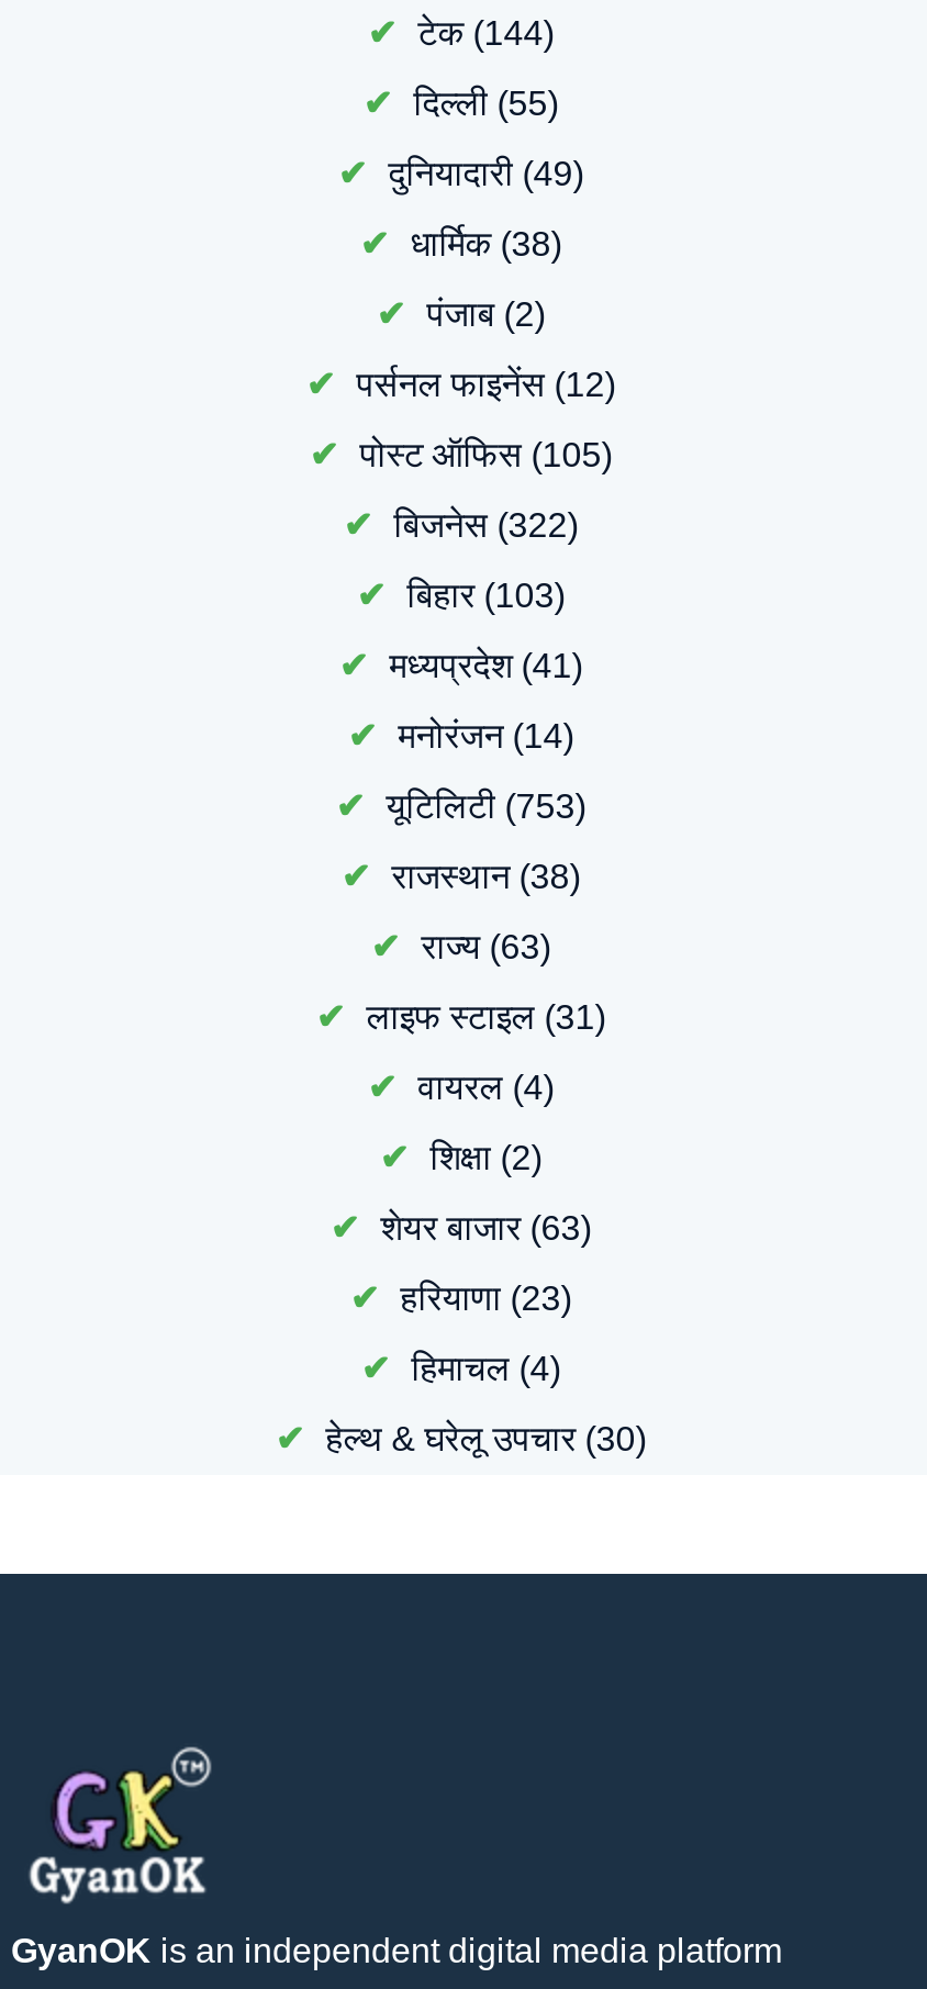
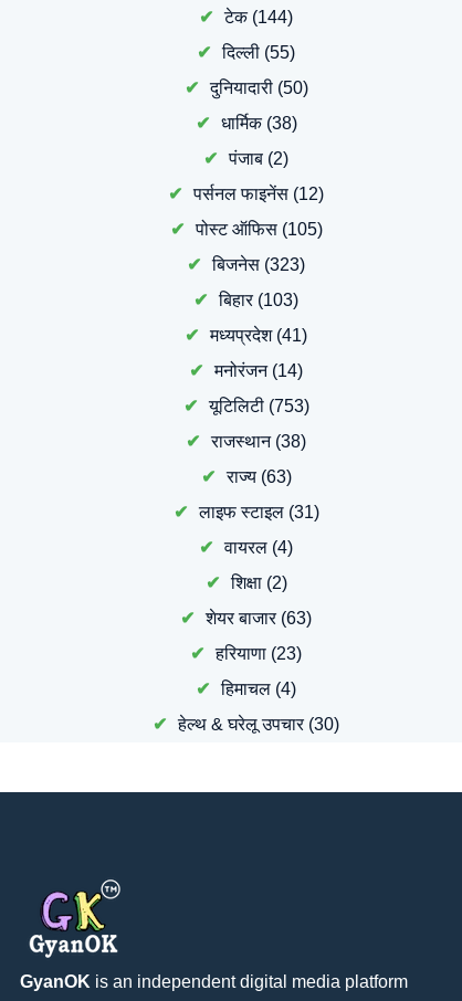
- दुनियादारी (49)
+ दुनियादारी (50)

- बिजनेस (322)
+ बिजनेस (323)
